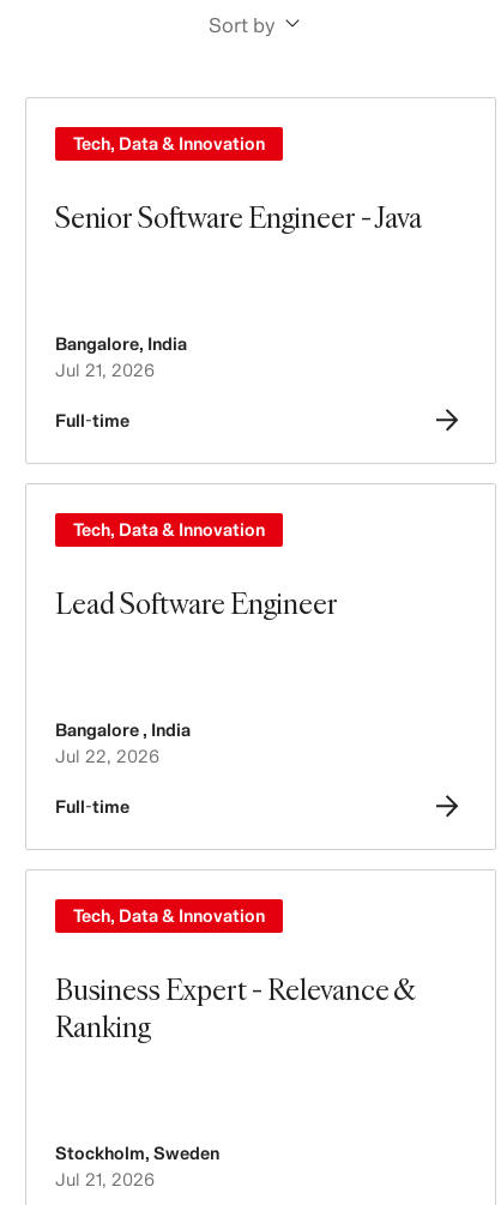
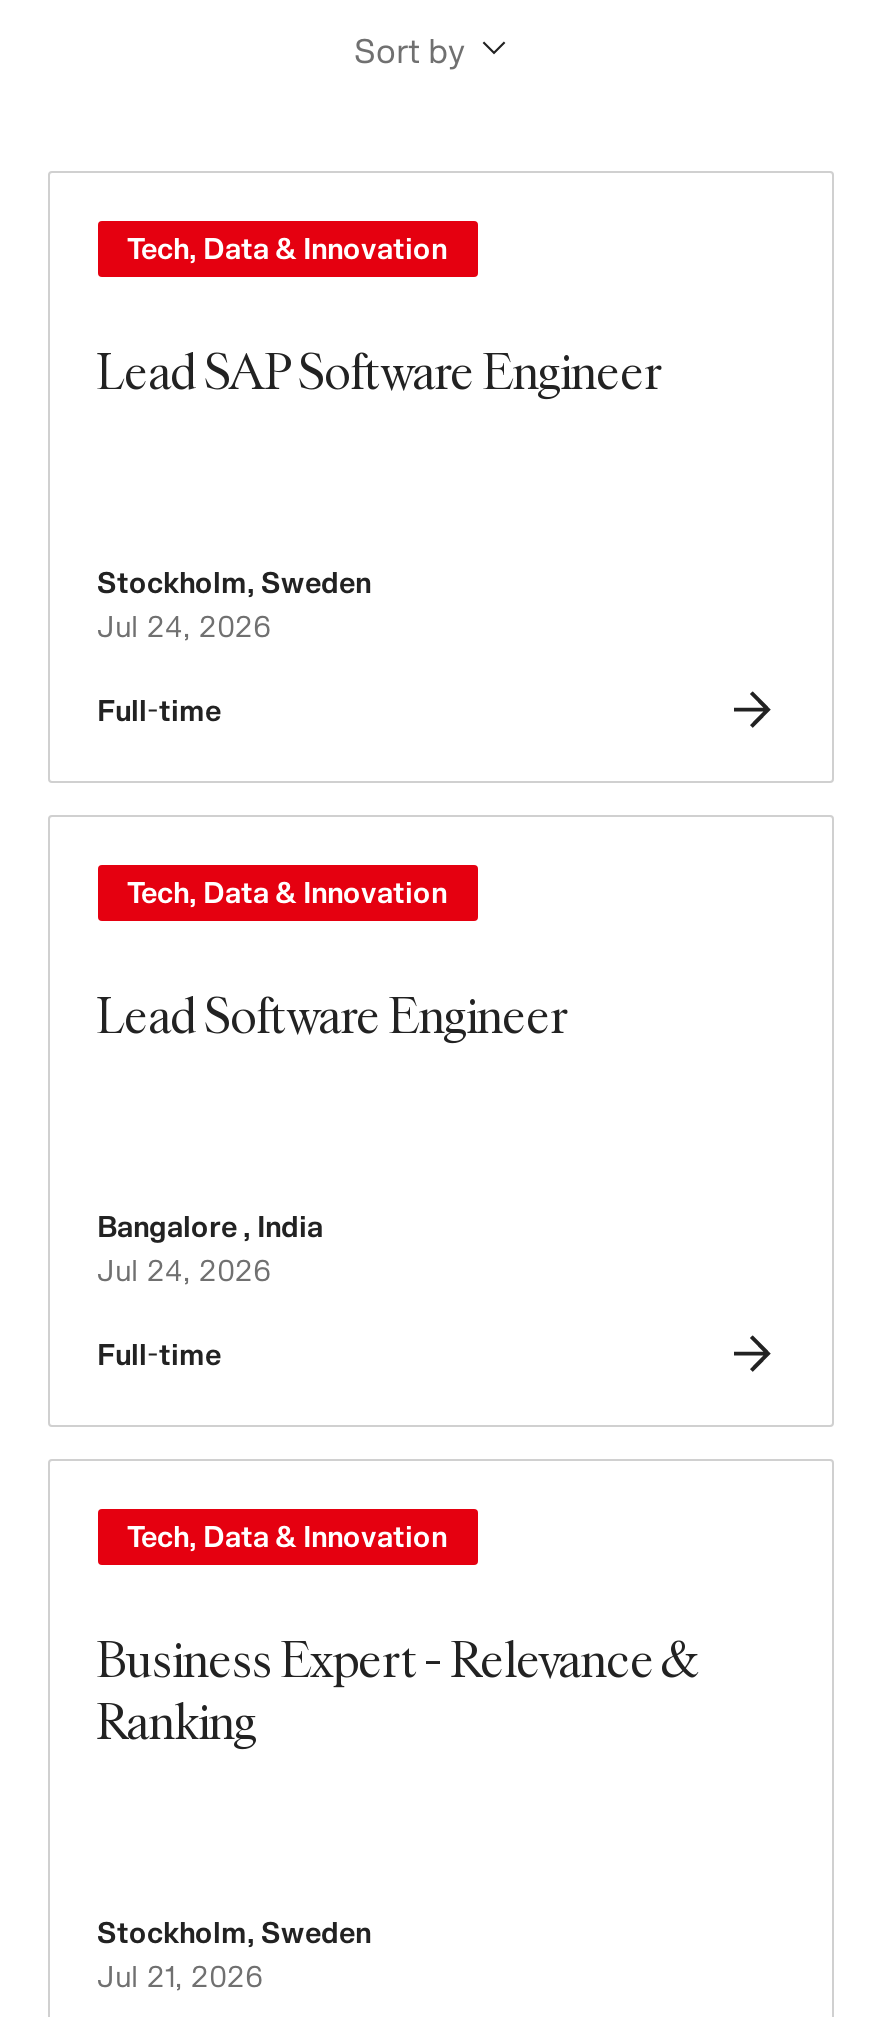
- Senior Software Engineer - Java
+ Lead SAP Software Engineer

- Bangalore, India
- Jul 21, 2026
+ Stockholm, Sweden
+ Jul 24, 2026

- Jul 22, 2026
+ Jul 24, 2026
